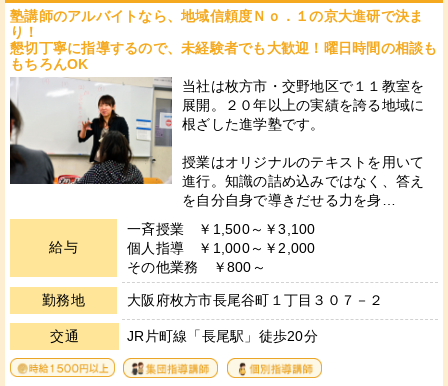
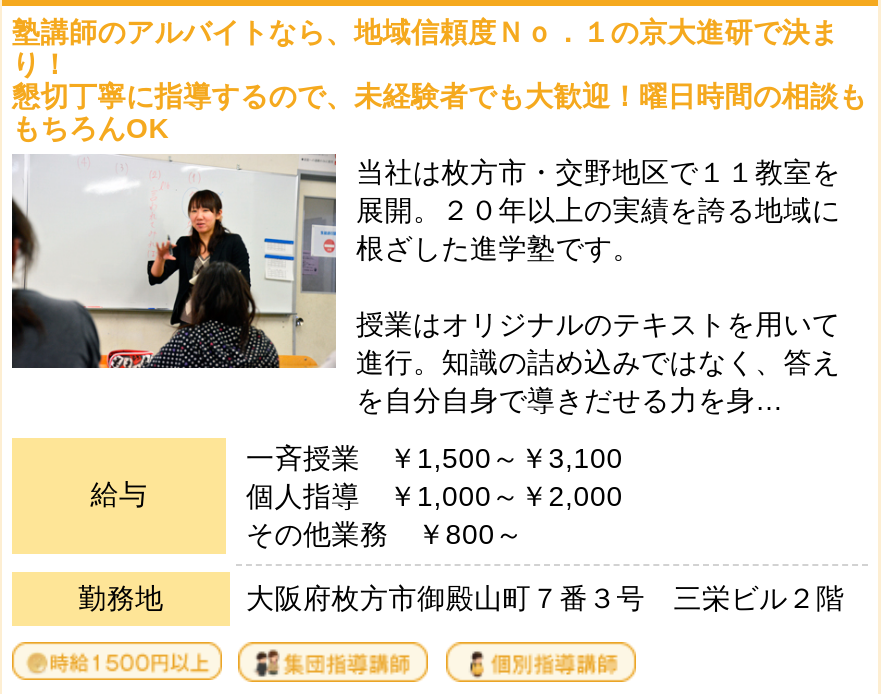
- 大阪府枚方市長尾谷町１丁目３０７－２
- 交通
- JR片町線「長尾駅」徒歩20分
+ 大阪府枚方市御殿山町７番３号 三栄ビル２階
